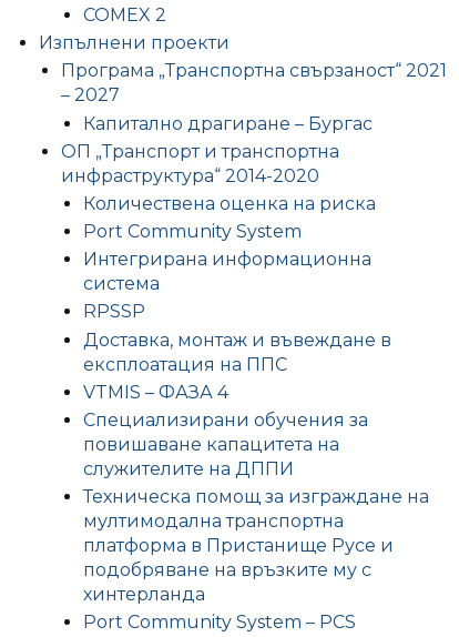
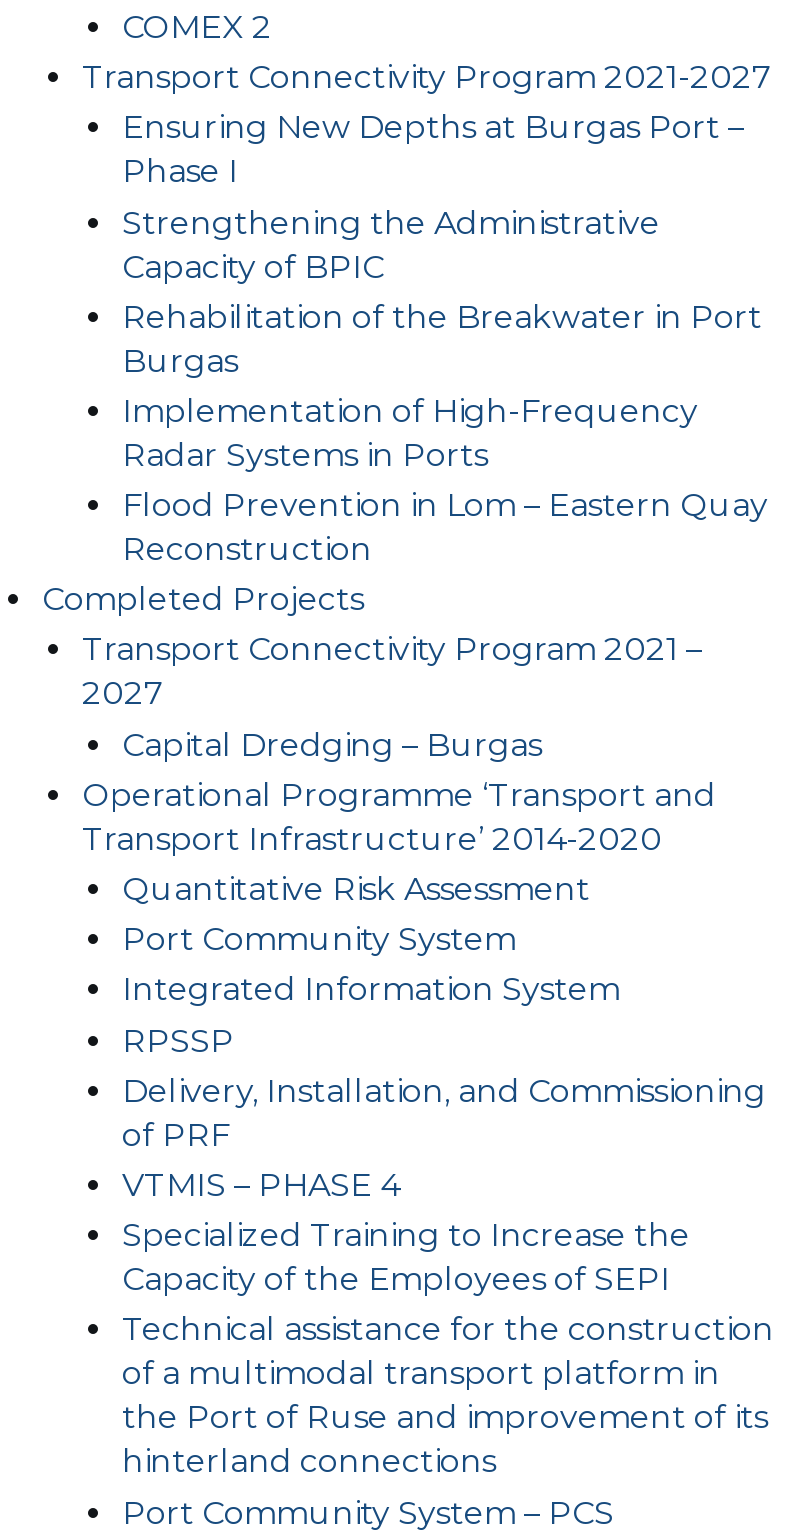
- Изпълнени проекти
- Програма „Транспортна свързаност“ 2021
- – 2027
- Капитално драгиране – Бургас
- ОП „Транспорт и транспортна
- инфраструктура“ 2014-2020
- Количествена оценка на риска
+ Transport Connectivity Program 2021-2027
+ Ensuring New Depths at Burgas Port –
+ Phase I
+ Strengthening the Administrative
+ Capacity of BPIC
+ Rehabilitation of the Breakwater in Port
+ Burgas
+ Implementation of High-Frequency
+ Radar Systems in Ports
+ Flood Prevention in Lom – Eastern Quay
+ Reconstruction
+ Completed Projects
+ Transport Connectivity Program 2021 –
+ 2027
+ Capital Dredging – Burgas
+ Operational Programme ‘Transport and
+ Transport Infrastructure’ 2014-2020
+ Quantitative Risk Assessment

moved down: Port Community System

- Интегрирана информационна
- система
+ Integrated Information System

moved down: RPSSP

- Доставка, монтаж и въвеждане в
- експлоатация на ППС
- VTMIS – ФАЗА 4
- Специализирани обучения за
- повишаване капацитета на
- служителите на ДППИ
- Техническа помощ за изграждане на
- мултимодална транспортна
- платформа в Пристанище Русе и
- подобряване на връзките му с
- хинтерланда
+ Delivery, Installation, and Commissioning
+ of PRF
+ VTMIS – PHASE 4
+ Specialized Training to Increase the
+ Capacity of the Employees of SEPI
+ Technical assistance for the construction
+ of a multimodal transport platform in
+ the Port of Ruse and improvement of its
+ hinterland connections
